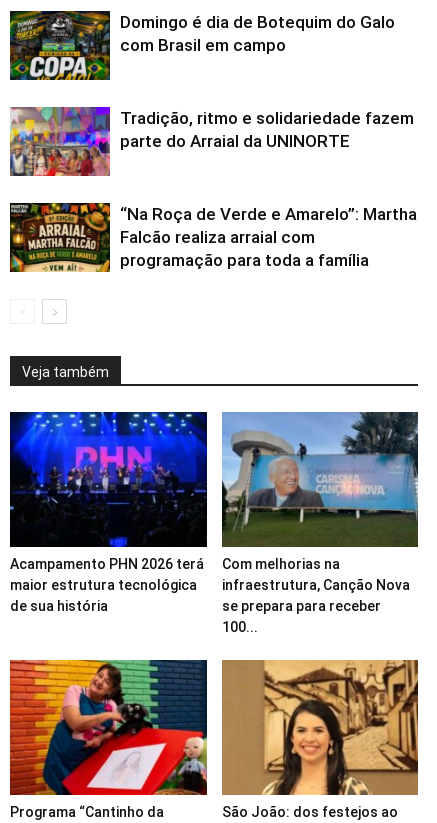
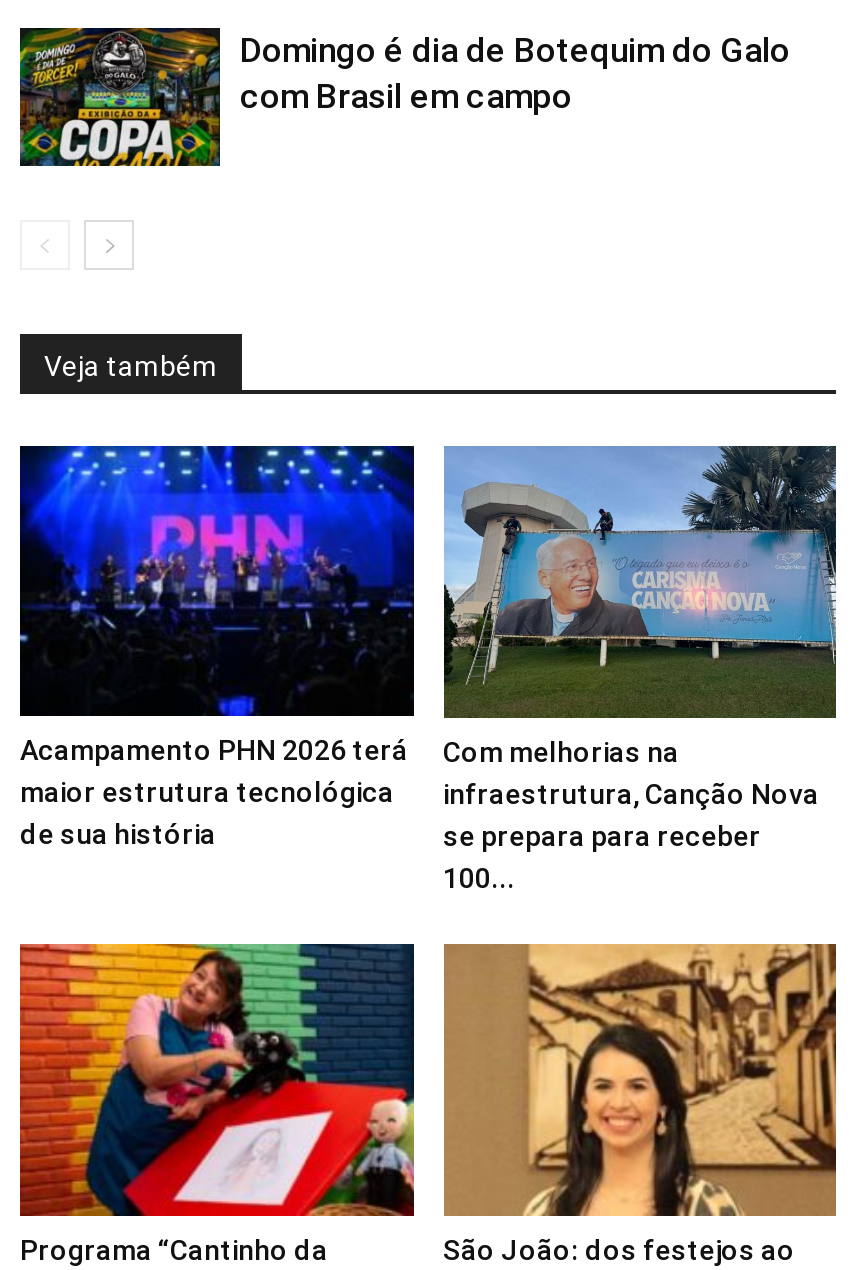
- [image]
- Tradição, ritmo e solidariedade fazem
- parte do Arraial da UNINORTE

- [image]
- “Na Roça de Verde e Amarelo”: Martha
- Falcão realiza arraial com
- programação para toda a família
